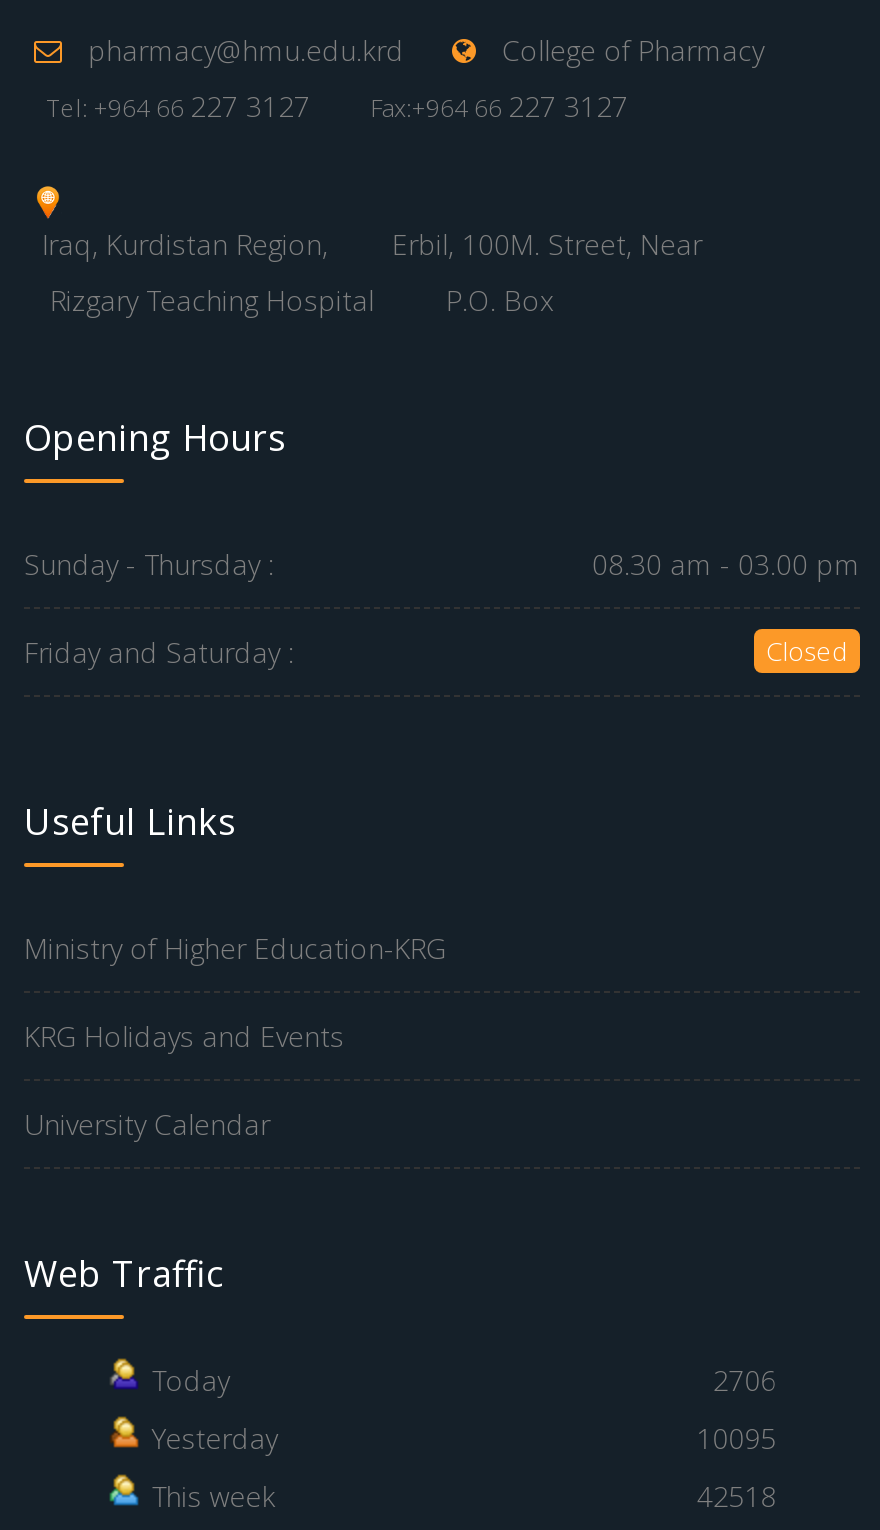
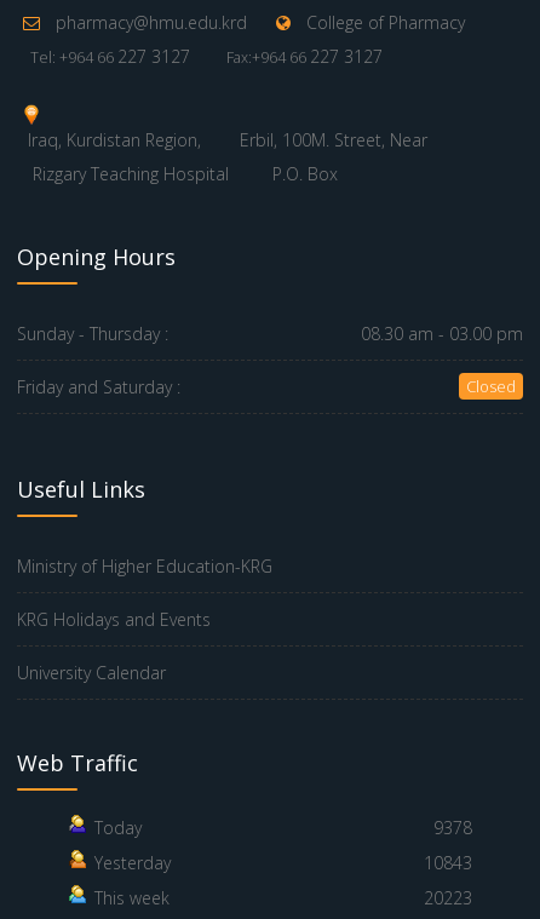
- 2706
+ 9378

- 10095
+ 10843

- 42518
+ 20223
